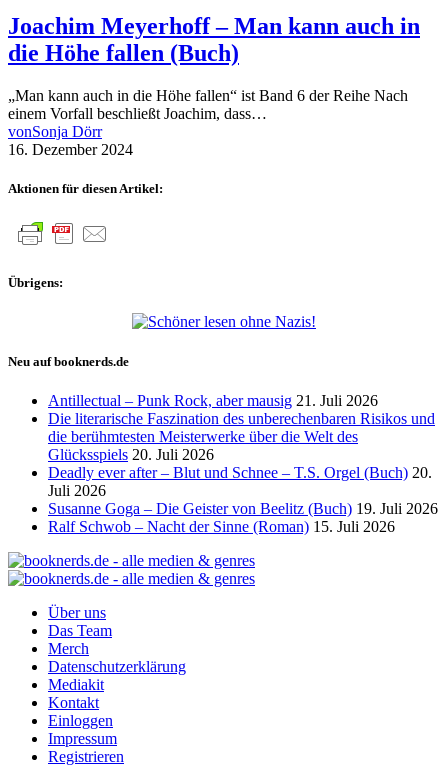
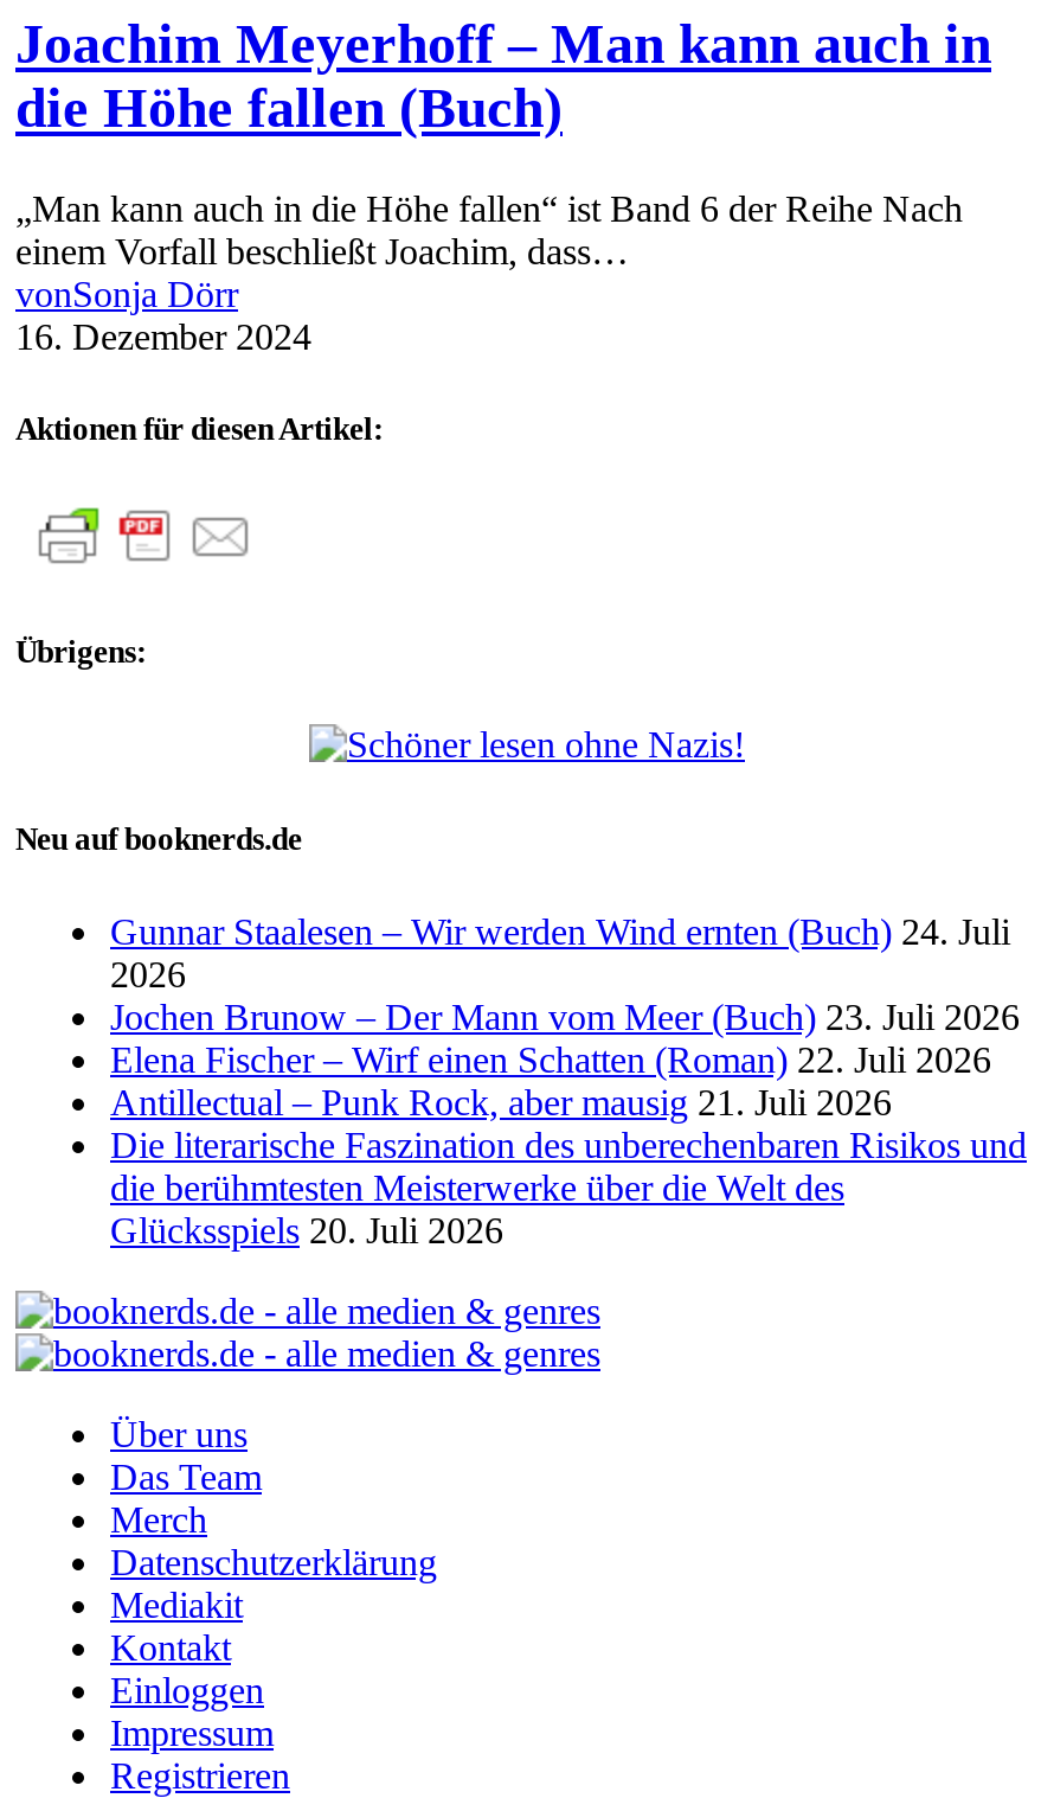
+ Gunnar Staalesen – Wir werden Wind ernten (Buch) 24. Juli
+ 2026
+ Jochen Brunow – Der Mann vom Meer (Buch) 23. Juli 2026
+ Elena Fischer – Wirf einen Schatten (Roman) 22. Juli 2026

moved down: Antillectual – Punk Rock, aber mausig 21. Juli 2026 | Die literarische Faszination des unberechenbaren Risikos und | die berühmtesten Meisterwerke über die Welt des | Glücksspiels 20. Juli 2026

- Deadly ever after – Blut und Schnee – T.S. Orgel (Buch) 20.
- Juli 2026
- Susanne Goga – Die Geister von Beelitz (Buch) 19. Juli 2026
- Ralf Schwob – Nacht der Sinne (Roman) 15. Juli 2026
